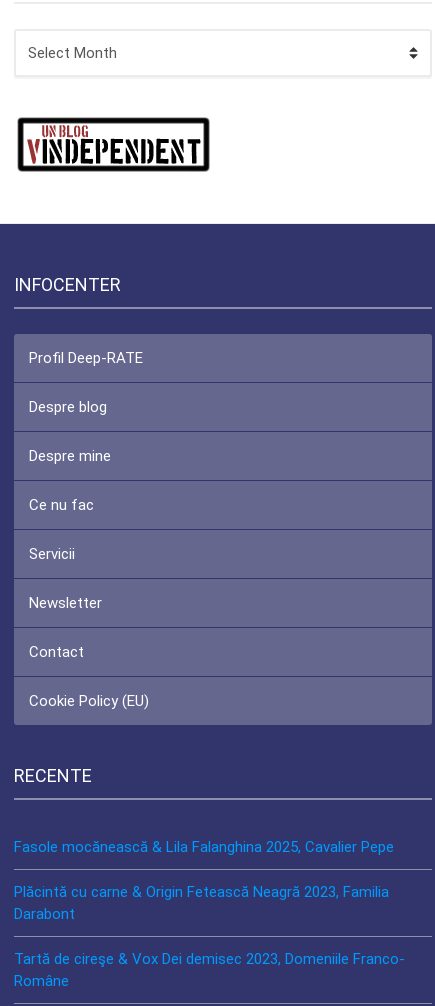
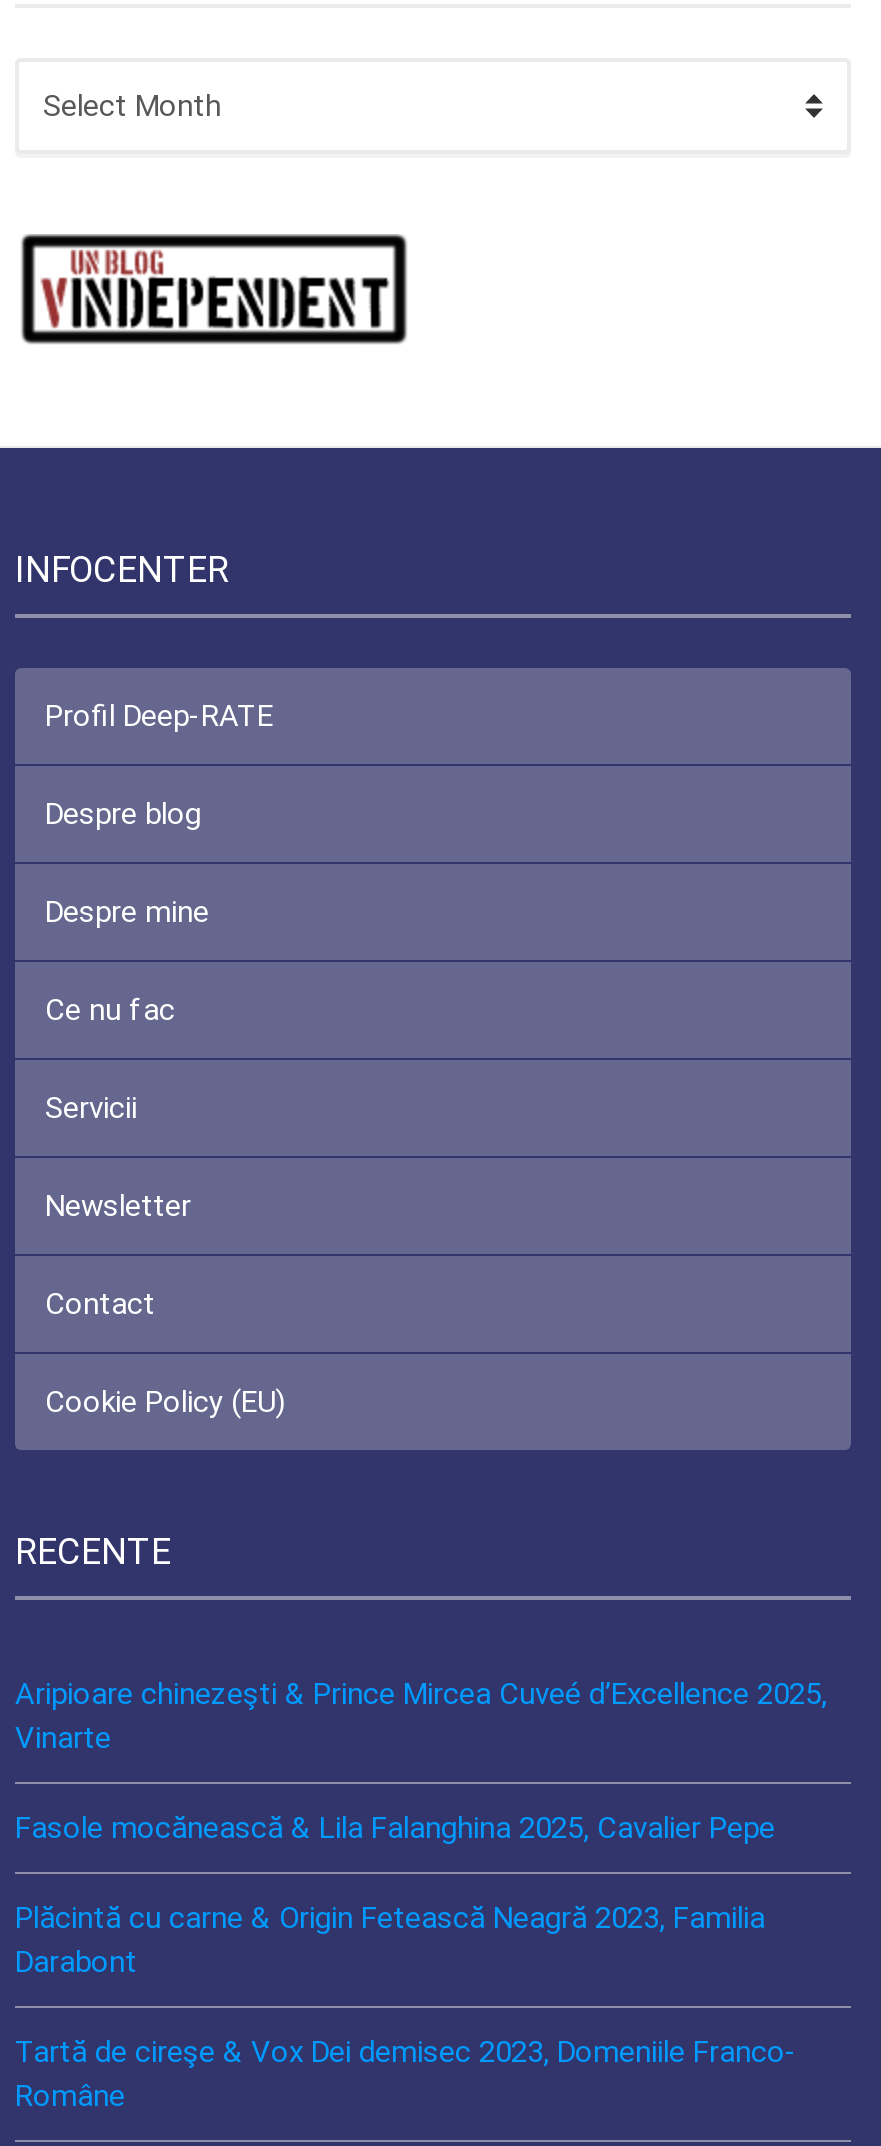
+ Aripioare chinezeşti & Prince Mircea Cuveé d’Excellence 2025,
+ Vinarte
